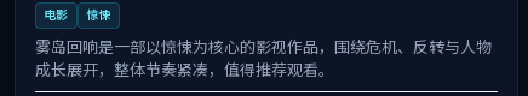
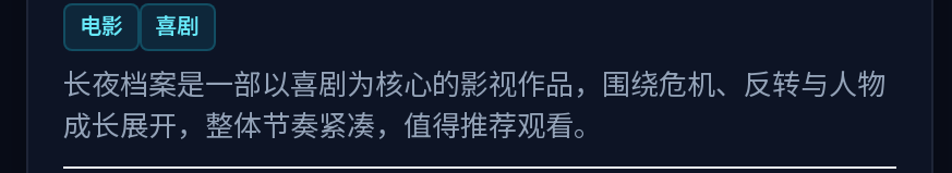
- 惊悚
+ 喜剧

- 雾岛回响是一部以惊悚为核心的影视作品，围绕危机、反转与人物
+ 长夜档案是一部以喜剧为核心的影视作品，围绕危机、反转与人物
